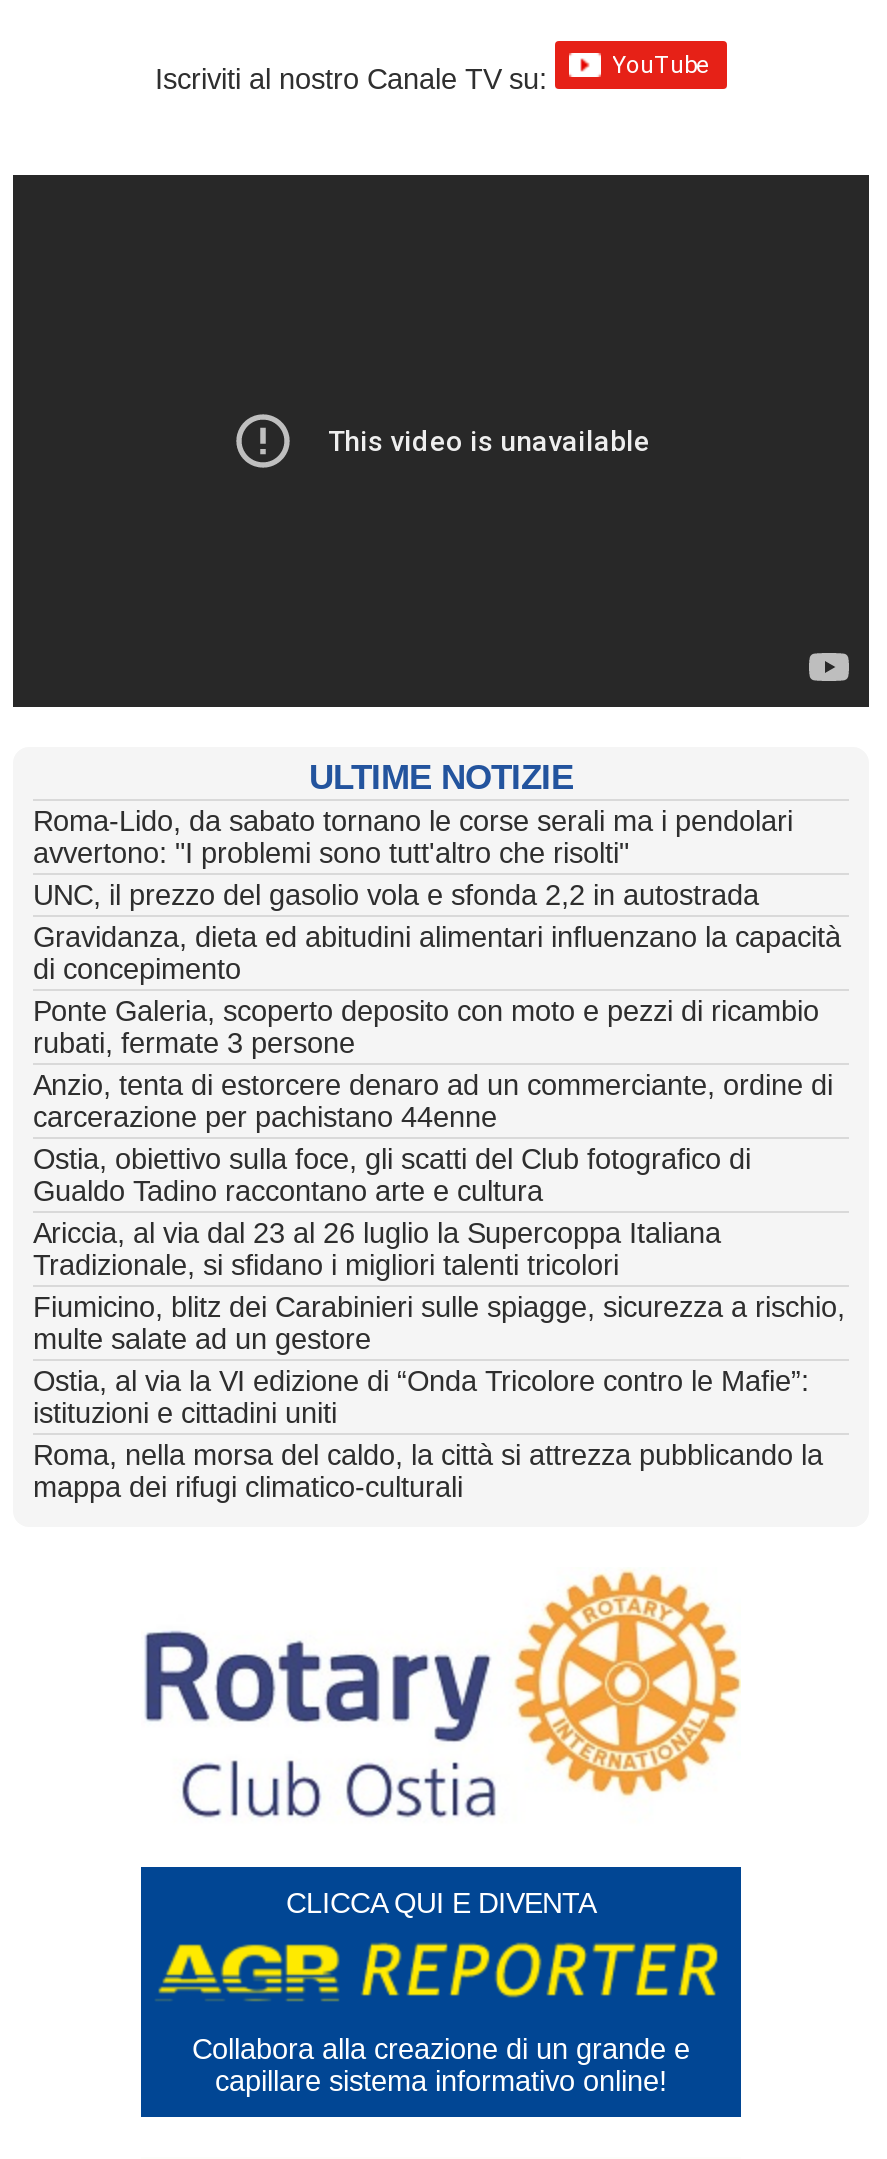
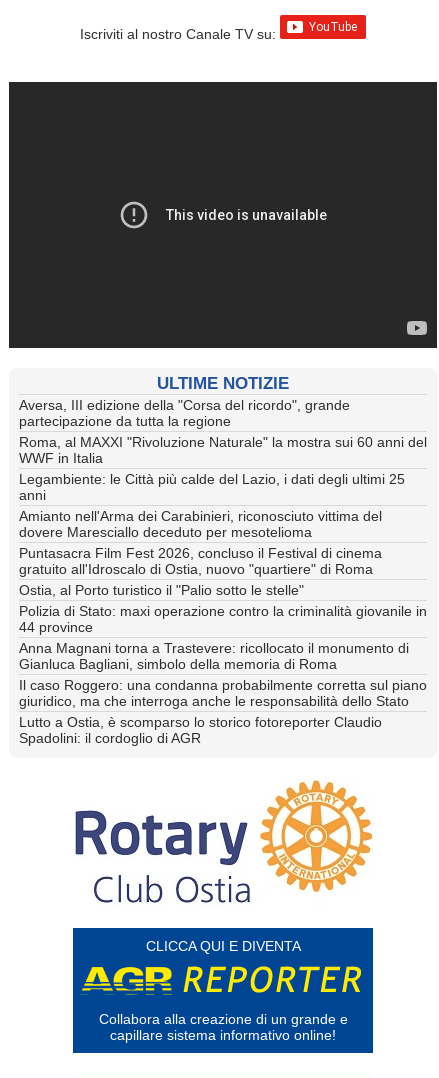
- Roma-Lido, da sabato tornano le corse serali ma i pendolari
- avvertono: "I problemi sono tutt'altro che risolti"
- UNC, il prezzo del gasolio vola e sfonda 2,2 in autostrada
- Gravidanza, dieta ed abitudini alimentari influenzano la capacità
- di concepimento
- Ponte Galeria, scoperto deposito con moto e pezzi di ricambio
- rubati, fermate 3 persone
- Anzio, tenta di estorcere denaro ad un commerciante, ordine di
- carcerazione per pachistano 44enne
- Ostia, obiettivo sulla foce, gli scatti del Club fotografico di
- Gualdo Tadino raccontano arte e cultura
- Ariccia, al via dal 23 al 26 luglio la Supercoppa Italiana
- Tradizionale, si sfidano i migliori talenti tricolori
- Fiumicino, blitz dei Carabinieri sulle spiagge, sicurezza a rischio,
- multe salate ad un gestore
- Ostia, al via la VI edizione di “Onda Tricolore contro le Mafie”:
- istituzioni e cittadini uniti
- Roma, nella morsa del caldo, la città si attrezza pubblicando la
- mappa dei rifugi climatico-culturali
+ Aversa, III edizione della "Corsa del ricordo", grande
+ partecipazione da tutta la regione
+ Roma, al MAXXI "Rivoluzione Naturale" la mostra sui 60 anni del
+ WWF in Italia
+ Legambiente: le Città più calde del Lazio, i dati degli ultimi 25
+ anni
+ Amianto nell'Arma dei Carabinieri, riconosciuto vittima del
+ dovere Maresciallo deceduto per mesotelioma
+ Puntasacra Film Fest 2026, concluso il Festival di cinema
+ gratuito all'Idroscalo di Ostia, nuovo "quartiere" di Roma
+ Ostia, al Porto turistico il "Palio sotto le stelle"
+ Polizia di Stato: maxi operazione contro la criminalità giovanile in
+ 44 province
+ Anna Magnani torna a Trastevere: ricollocato il monumento di
+ Gianluca Bagliani, simbolo della memoria di Roma
+ Il caso Roggero: una condanna probabilmente corretta sul piano
+ giuridico, ma che interroga anche le responsabilità dello Stato
+ Lutto a Ostia, è scomparso lo storico fotoreporter Claudio
+ Spadolini: il cordoglio di AGR
